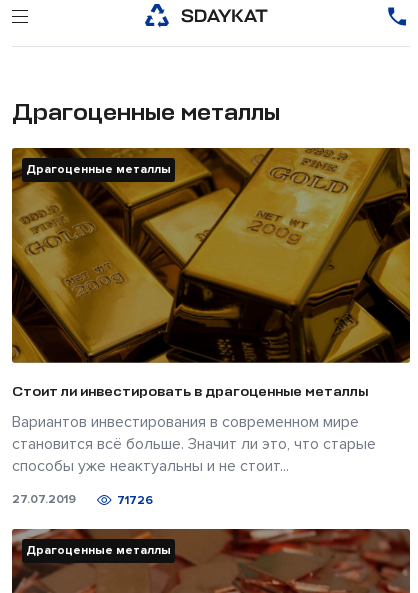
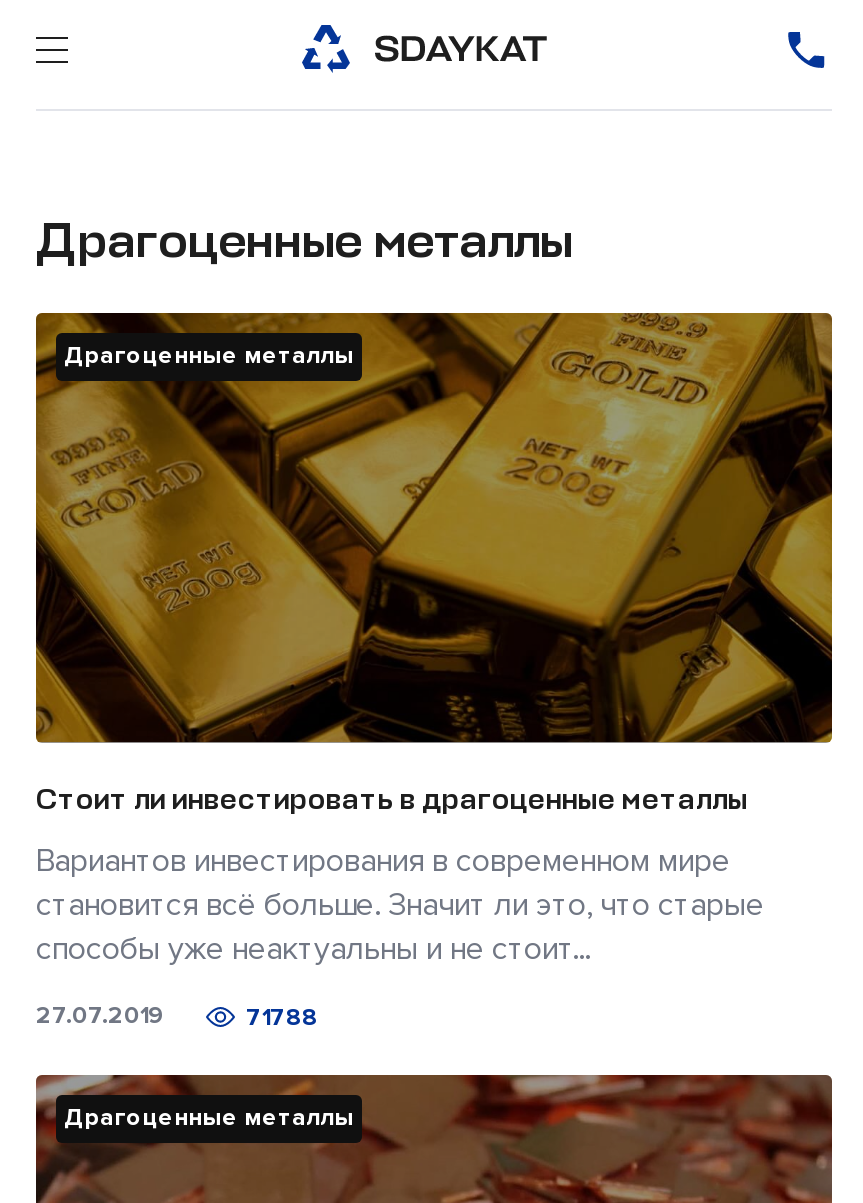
- 71726
+ 71788
